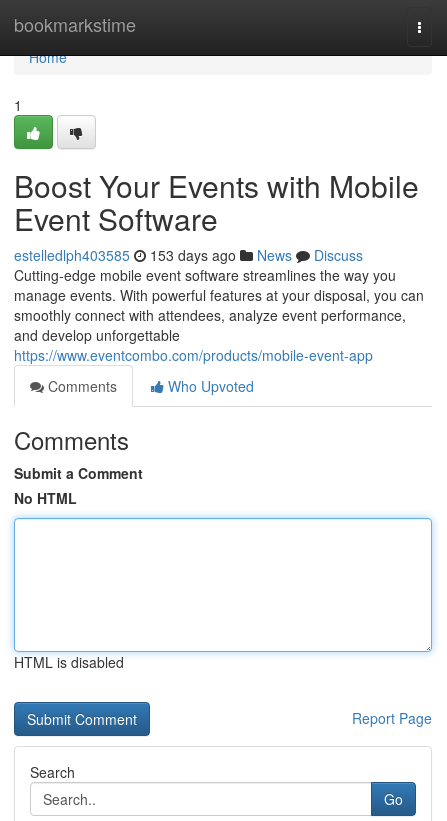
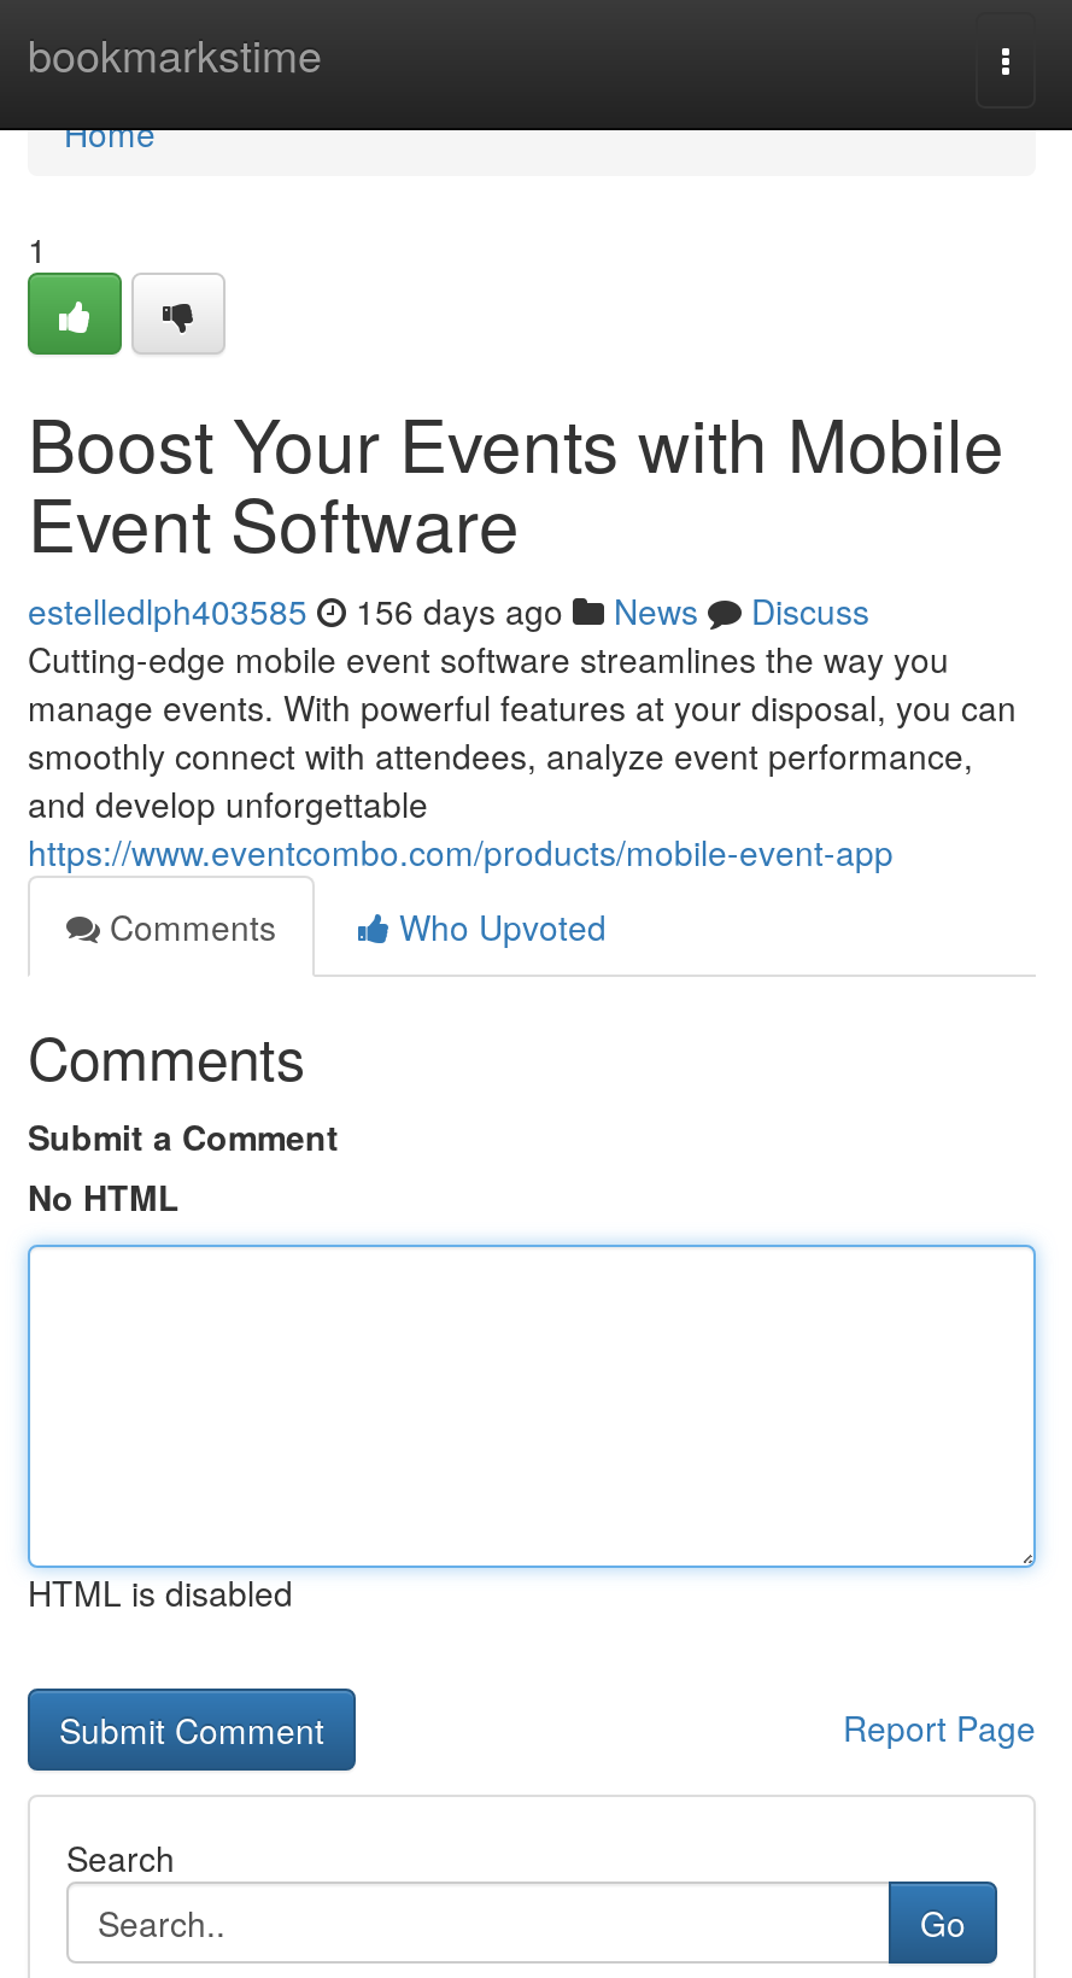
- estelledlph403585 153 days ago News Discuss
+ estelledlph403585 156 days ago News Discuss
